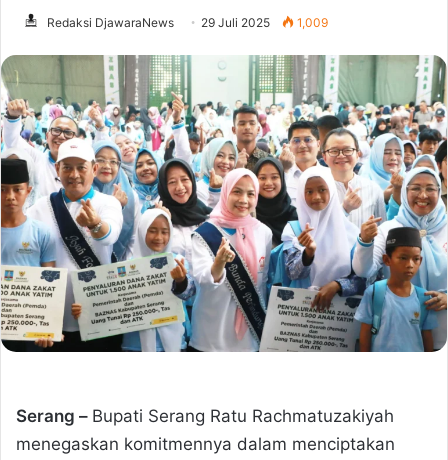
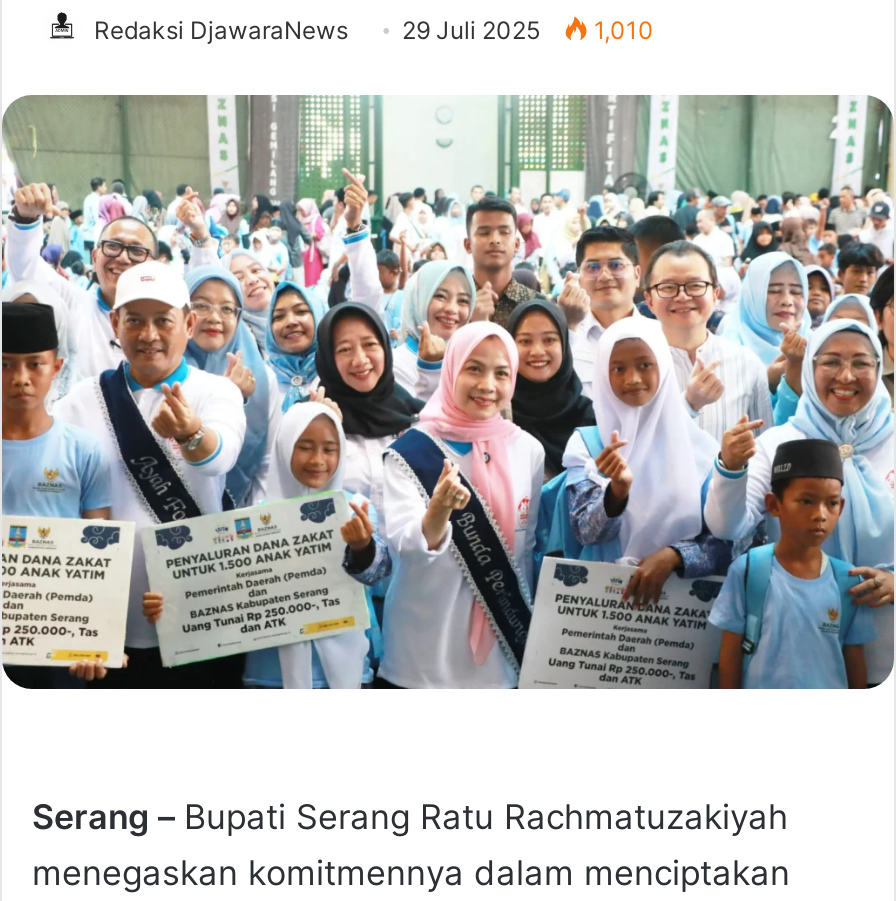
- Redaksi DjawaraNews 29 Juli 2025 1,009
+ Redaksi DjawaraNews 29 Juli 2025 1,010
